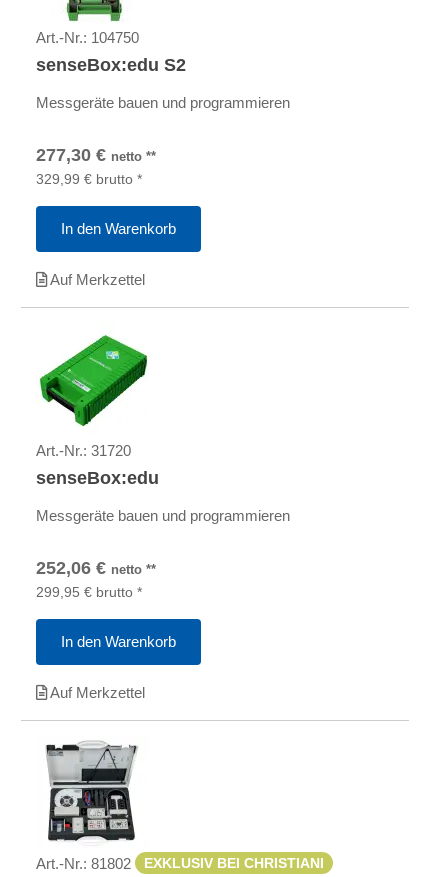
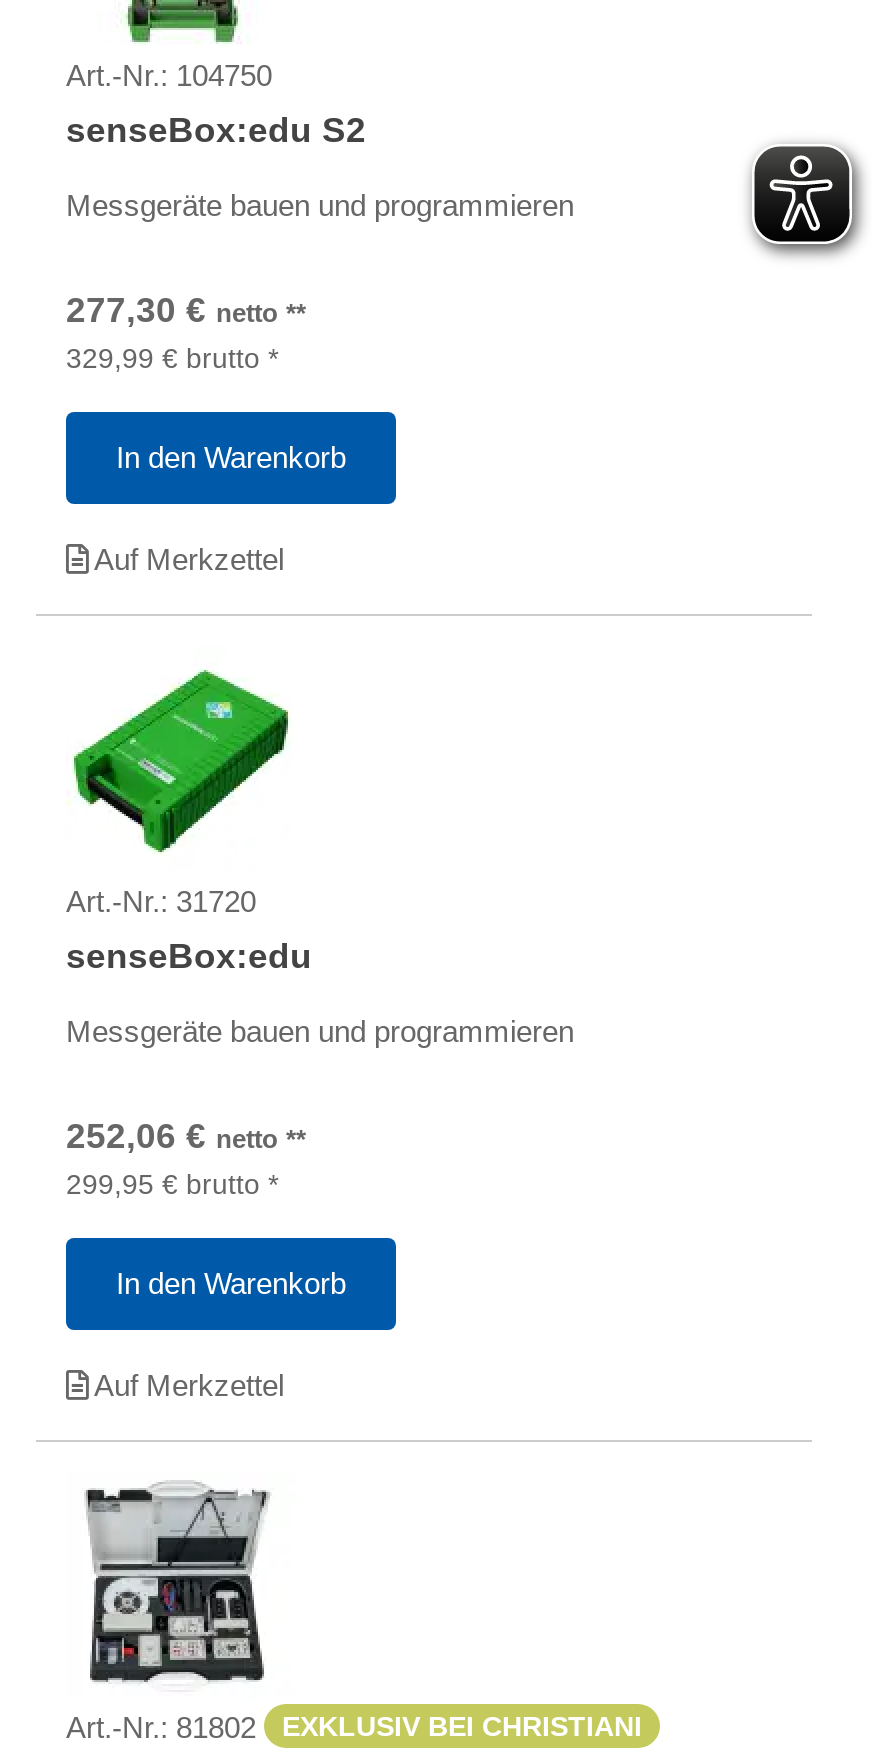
+ [image]
